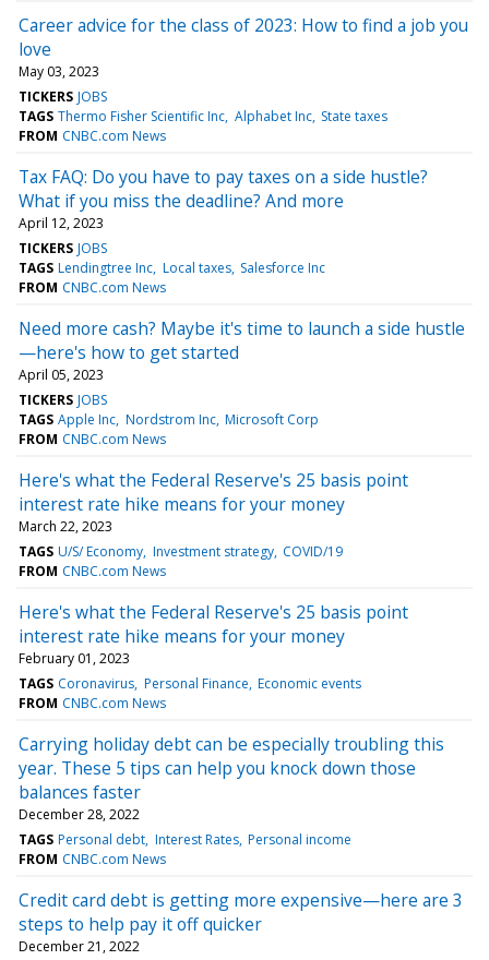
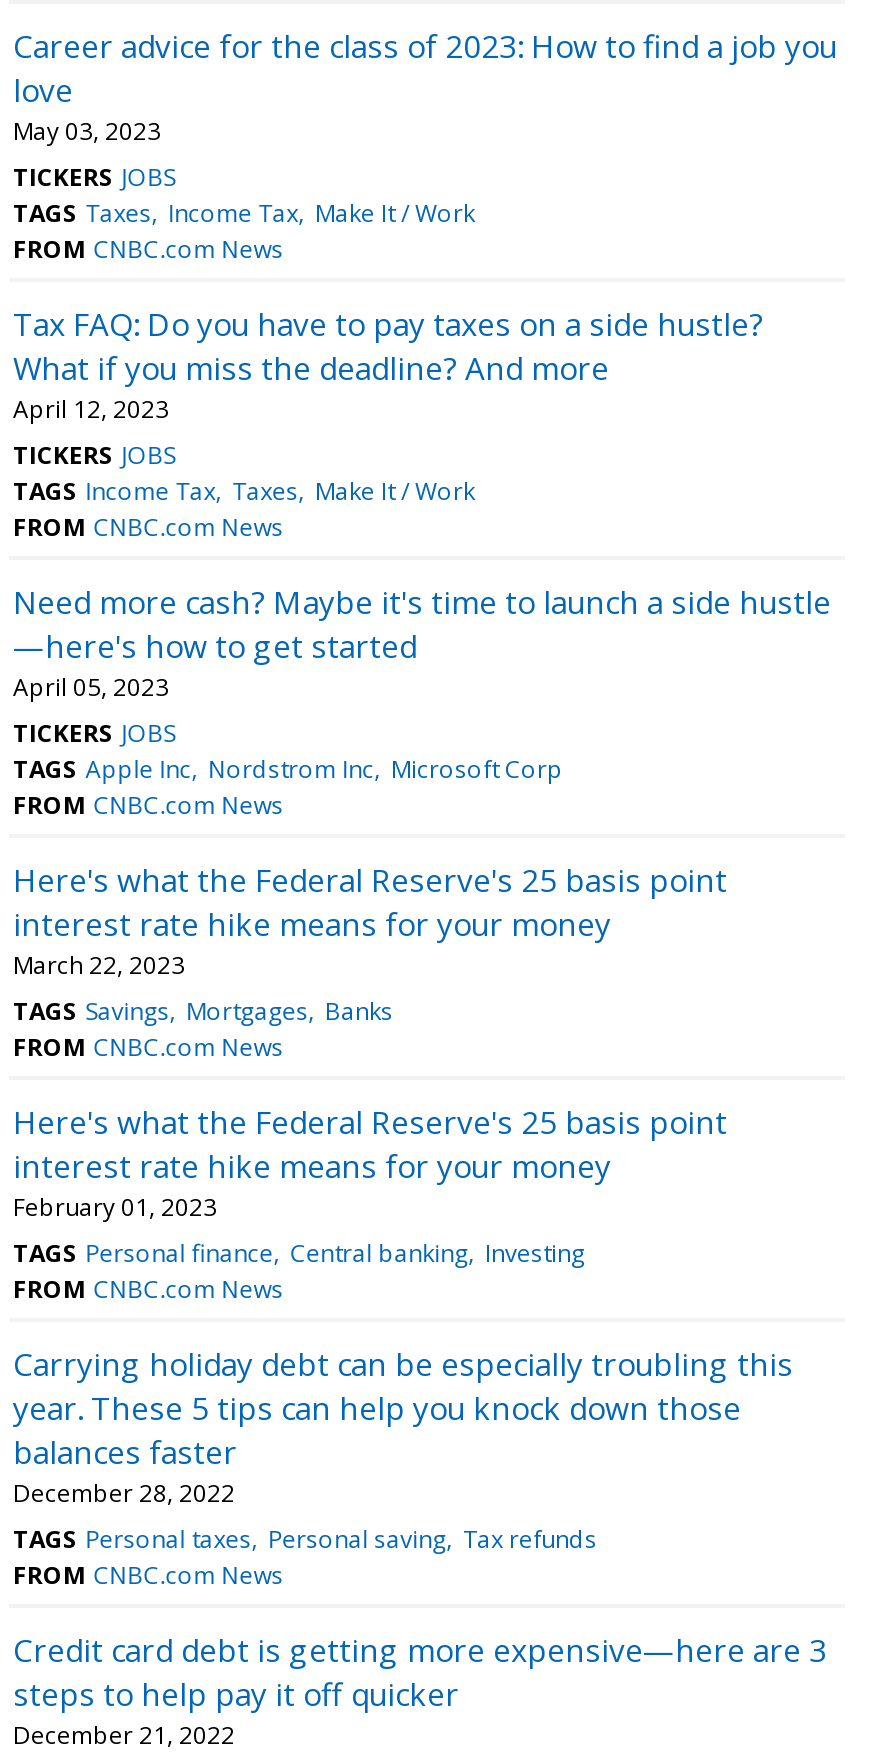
- TAGS Thermo Fisher Scientific Inc Alphabet Inc State taxes
+ TAGS Taxes Income Tax Make It / Work

- TAGS Lendingtree Inc Local taxes Salesforce Inc
+ TAGS Income Tax Taxes Make It / Work

- TAGS U/S/ Economy Investment strategy COVID/19
+ TAGS Savings Mortgages Banks

- TAGS Coronavirus Personal Finance Economic events
+ TAGS Personal finance Central banking Investing

- TAGS Personal debt Interest Rates Personal income
+ TAGS Personal taxes Personal saving Tax refunds
